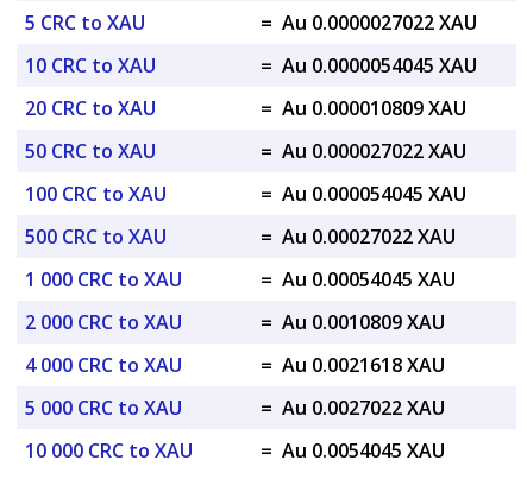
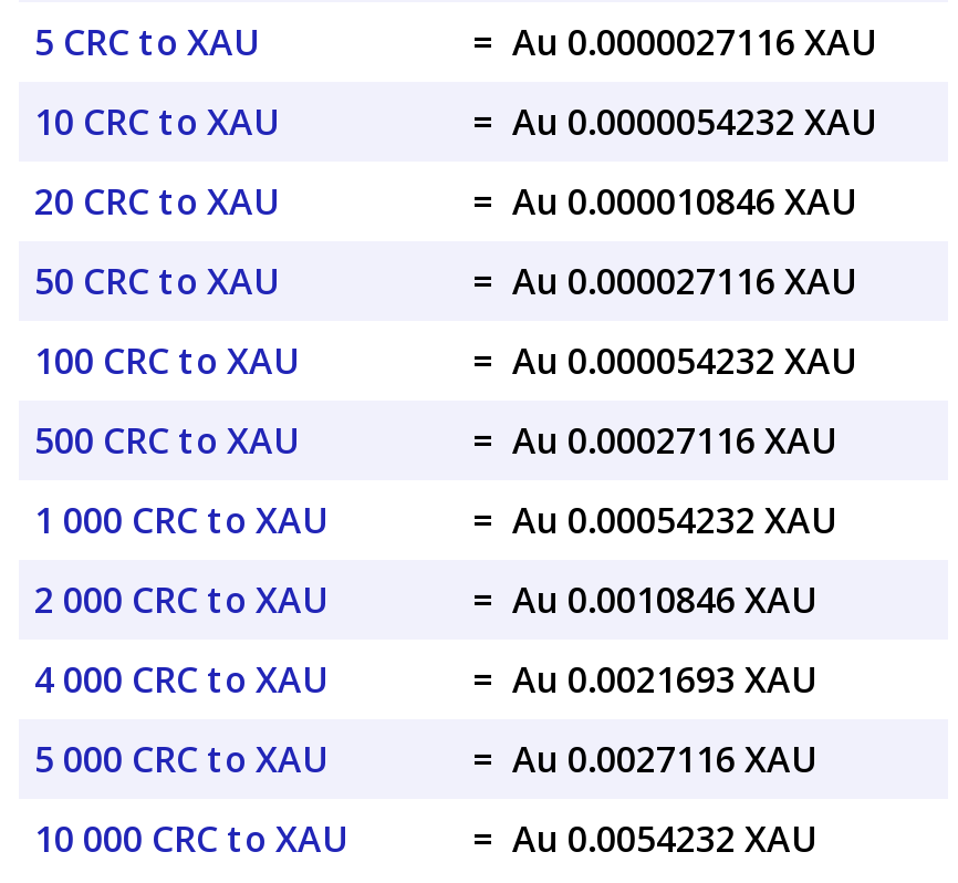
- = Au 0.0000027022 XAU
+ = Au 0.0000027116 XAU

- = Au 0.0000054045 XAU
+ = Au 0.0000054232 XAU

- = Au 0.000010809 XAU
+ = Au 0.000010846 XAU

- = Au 0.000027022 XAU
+ = Au 0.000027116 XAU

- = Au 0.000054045 XAU
+ = Au 0.000054232 XAU

- = Au 0.00027022 XAU
+ = Au 0.00027116 XAU

- = Au 0.00054045 XAU
+ = Au 0.00054232 XAU

- = Au 0.0010809 XAU
+ = Au 0.0010846 XAU

- = Au 0.0021618 XAU
+ = Au 0.0021693 XAU

- = Au 0.0027022 XAU
+ = Au 0.0027116 XAU

- = Au 0.0054045 XAU
+ = Au 0.0054232 XAU
